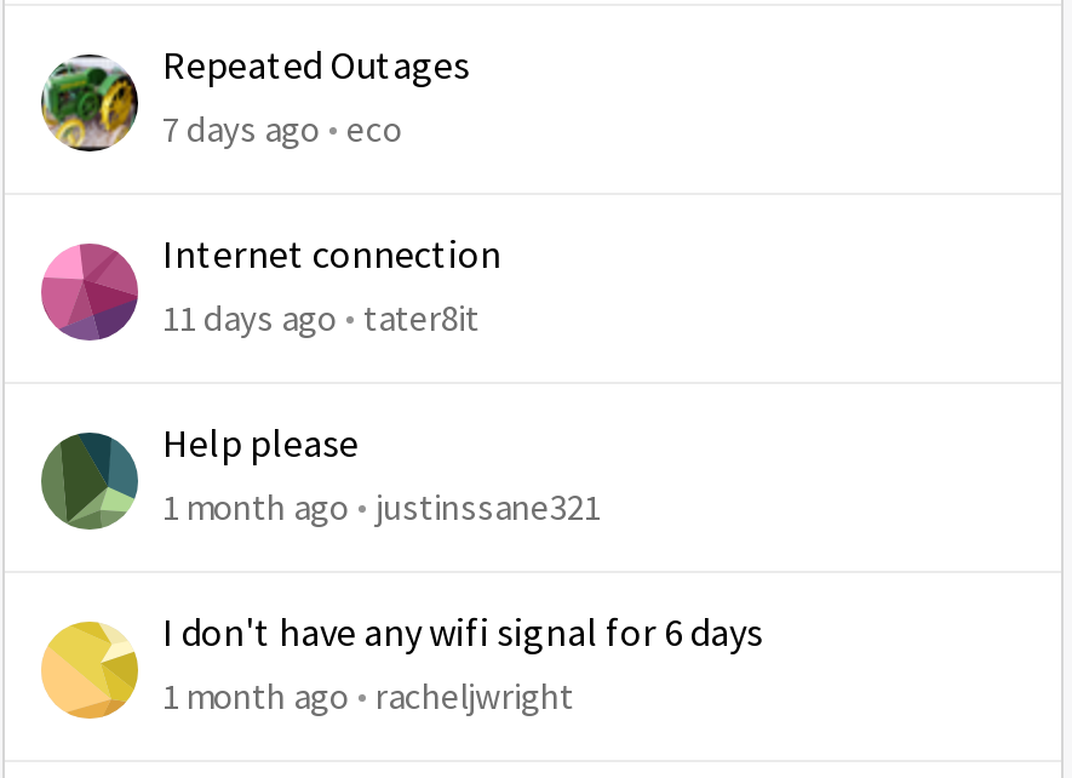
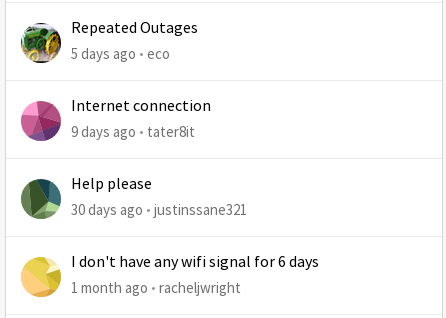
- 7 days ago eco
+ 5 days ago eco

- 11 days ago tater8it
+ 9 days ago tater8it

- 1 month ago justinssane321
+ 30 days ago justinssane321
